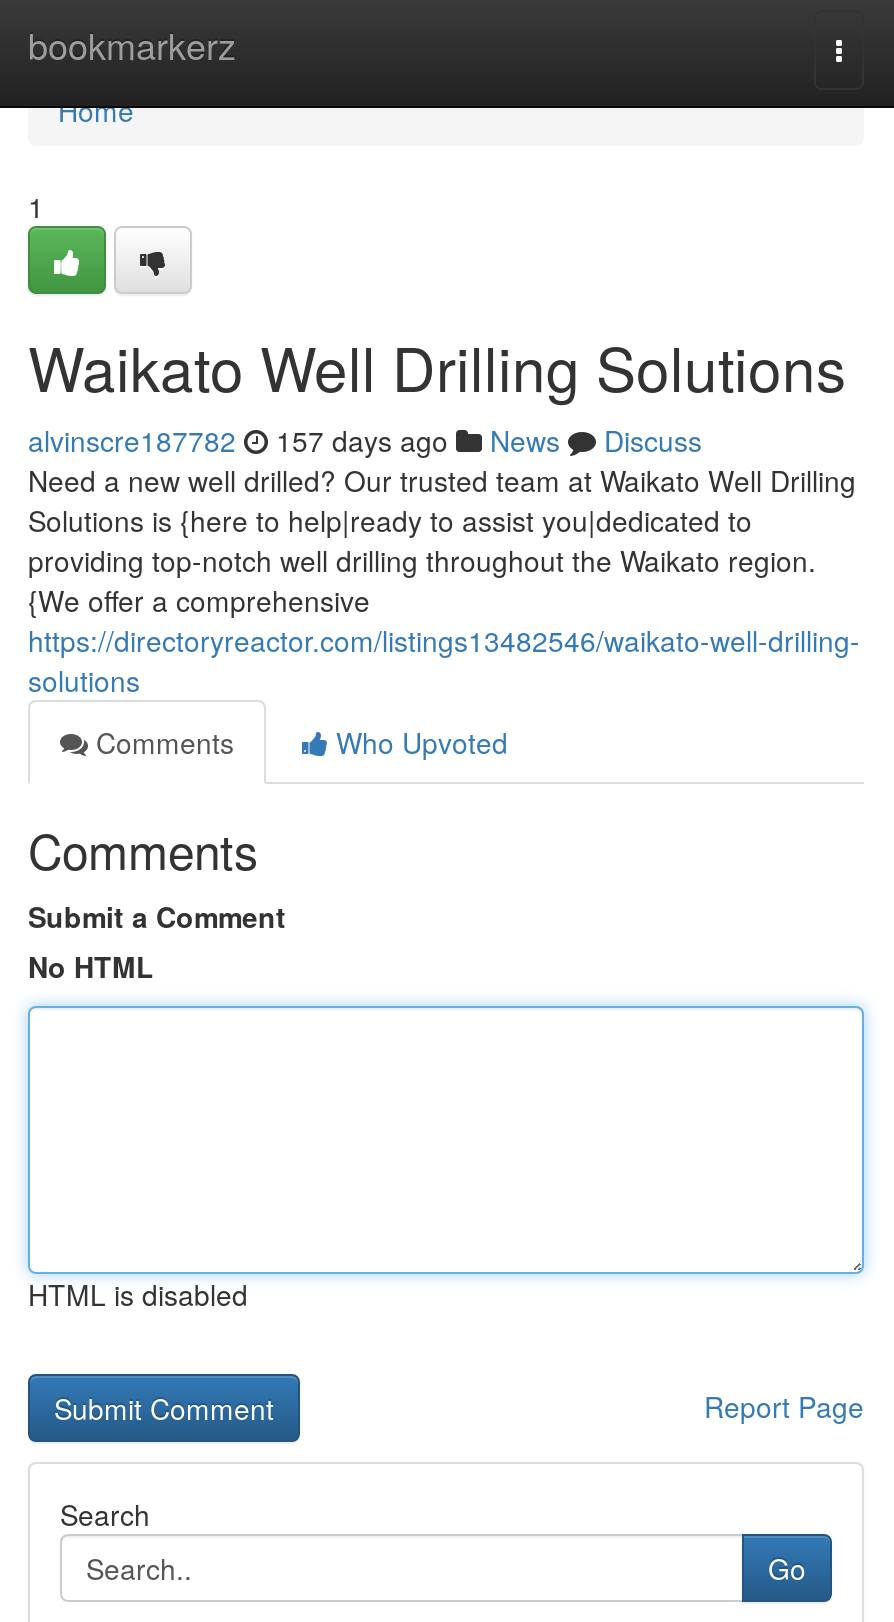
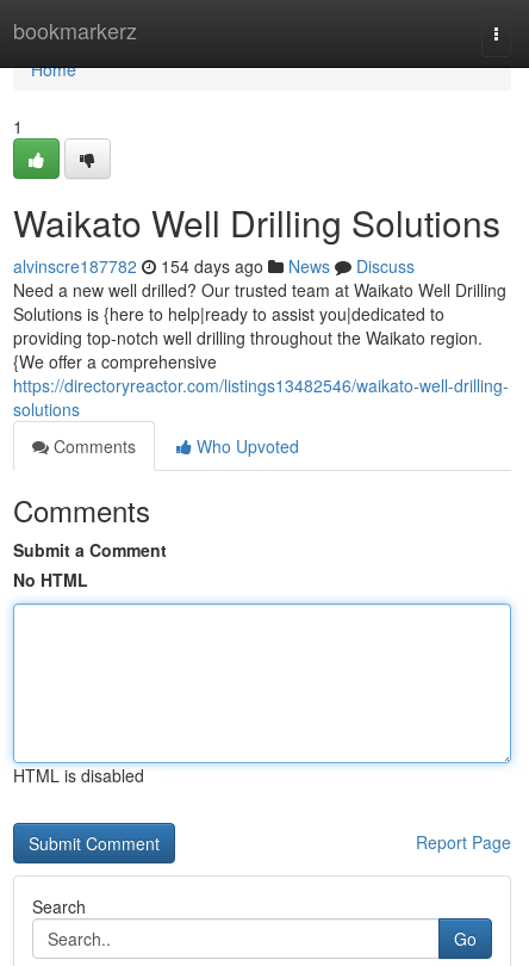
- alvinscre187782 157 days ago News Discuss
+ alvinscre187782 154 days ago News Discuss
